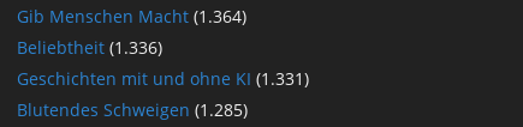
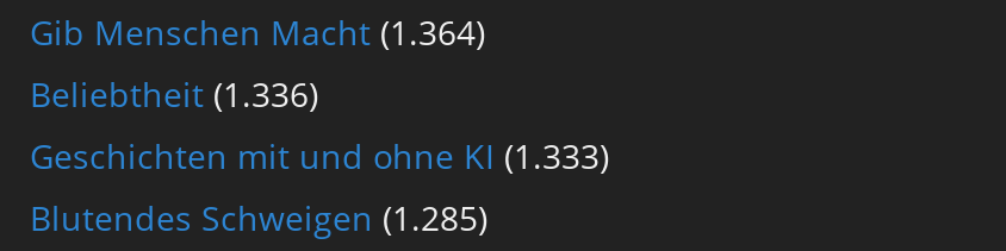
- Geschichten mit und ohne KI (1.331)
+ Geschichten mit und ohne KI (1.333)
